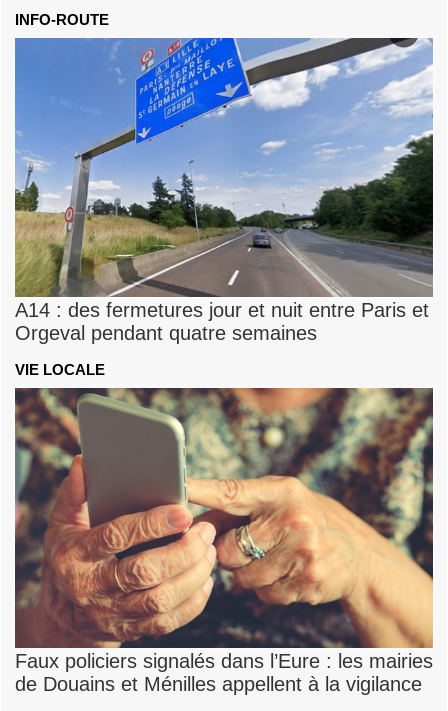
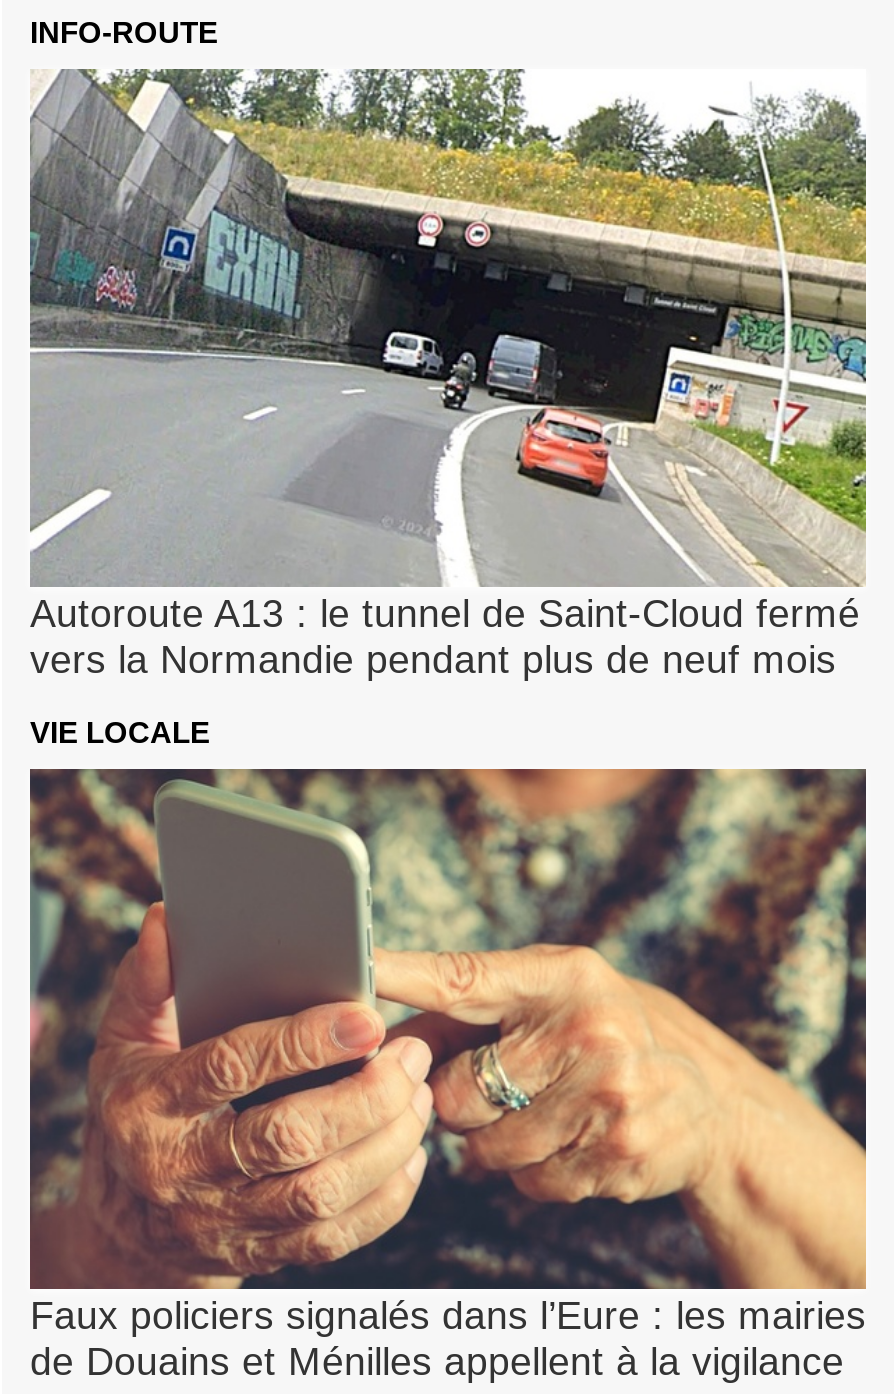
- [image]
- A14 : des fermetures jour et nuit entre Paris et
- Orgeval pendant quatre semaines
+ [image]
+ Autoroute A13 : le tunnel de Saint-Cloud fermé
+ vers la Normandie pendant plus de neuf mois
